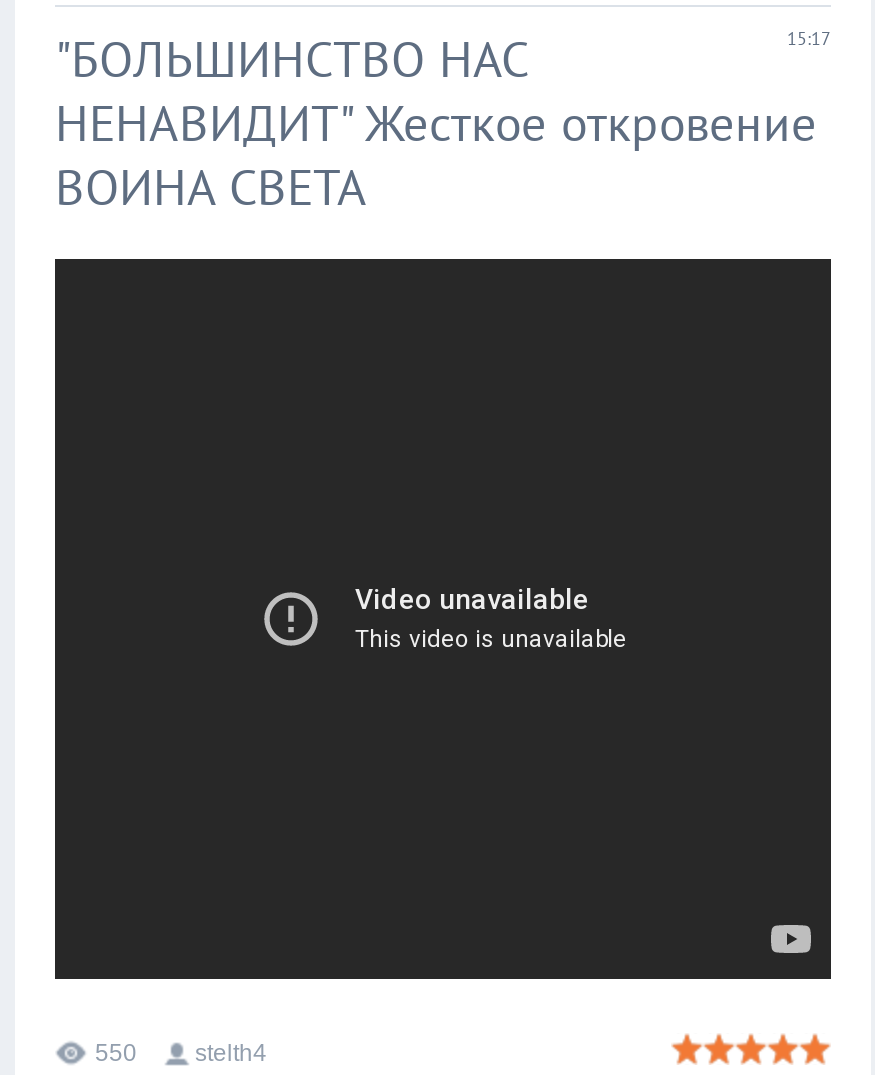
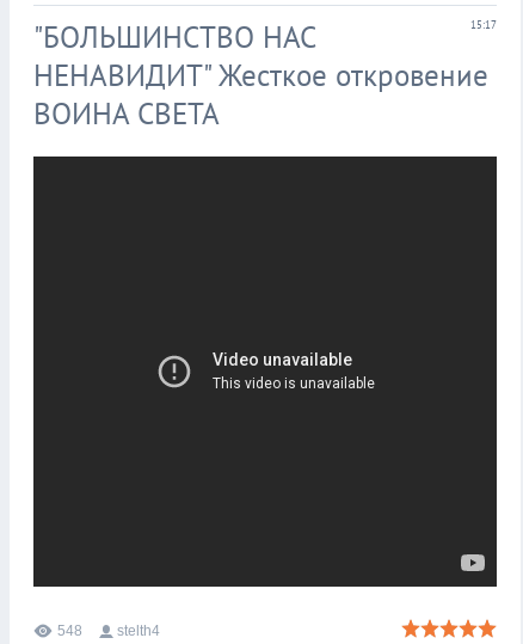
- 550
+ 548
